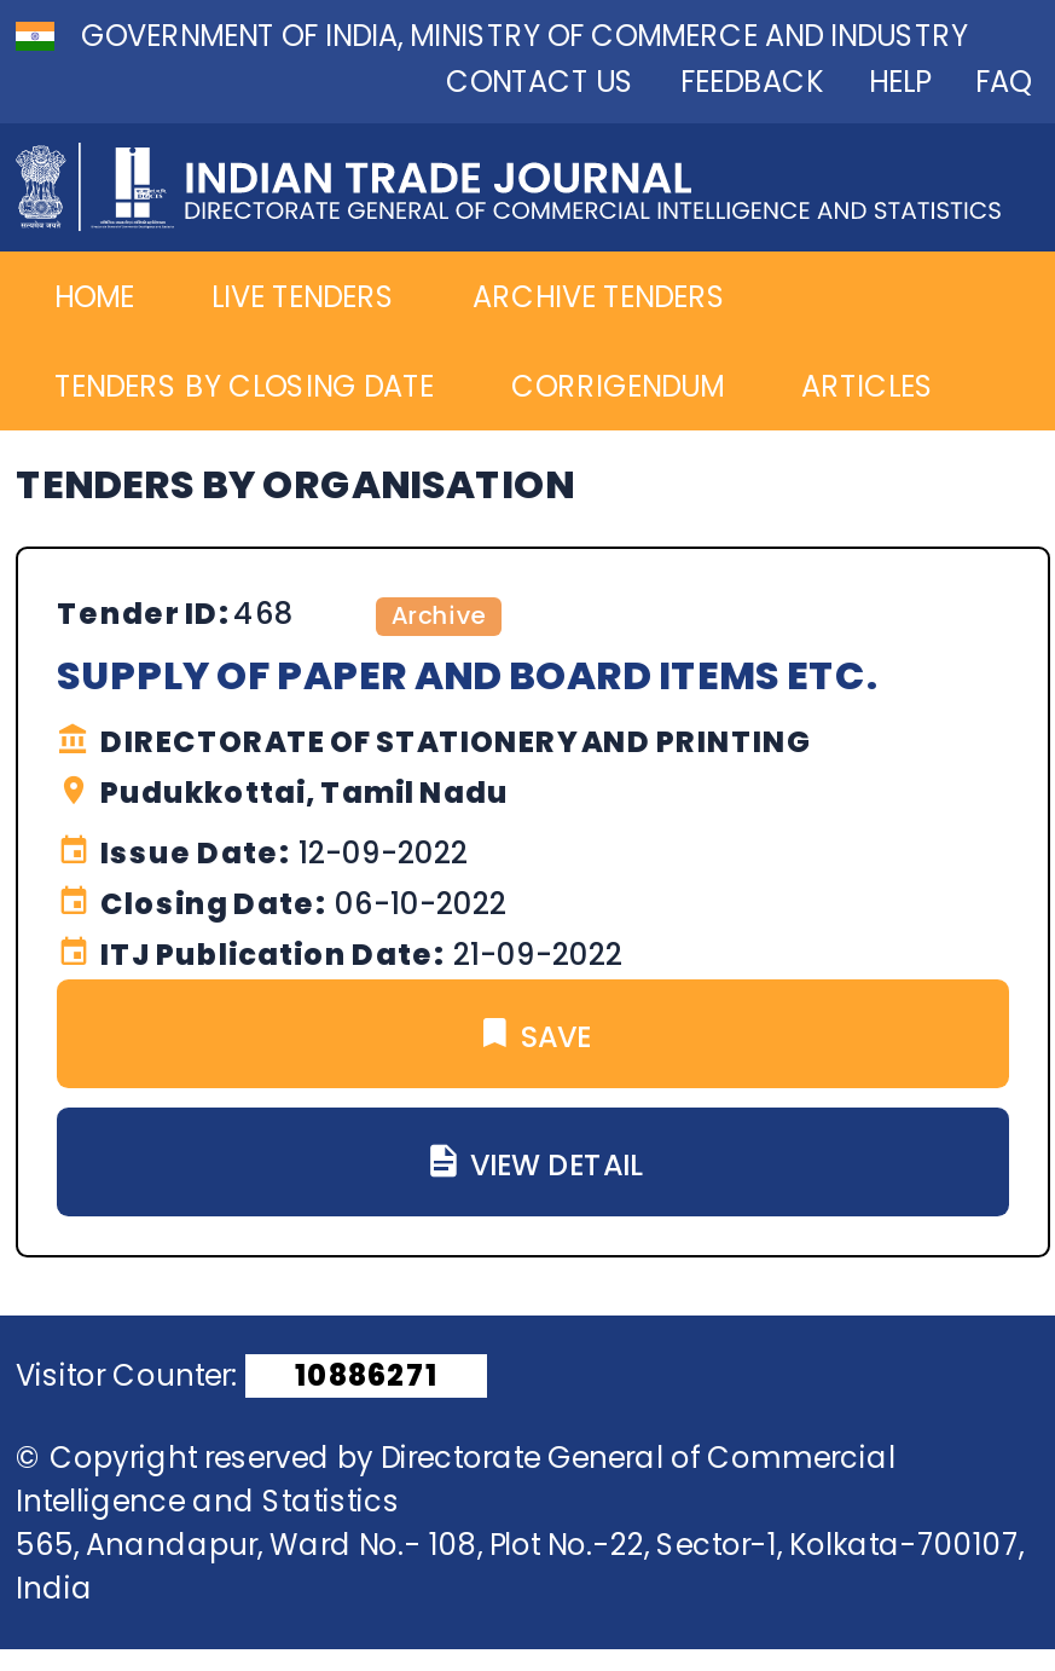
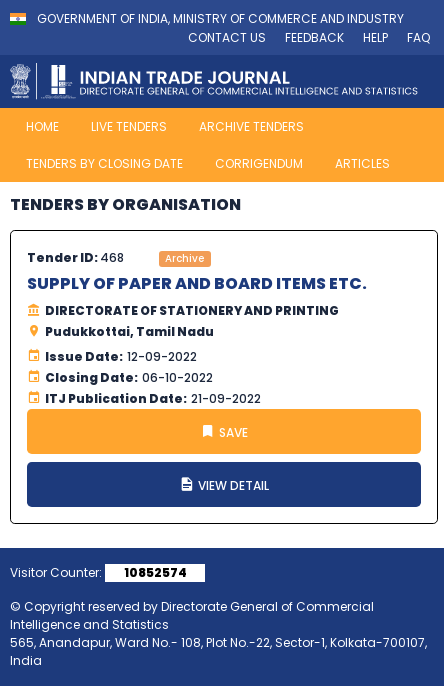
- Visitor Counter: 10886271
+ Visitor Counter: 10852574
